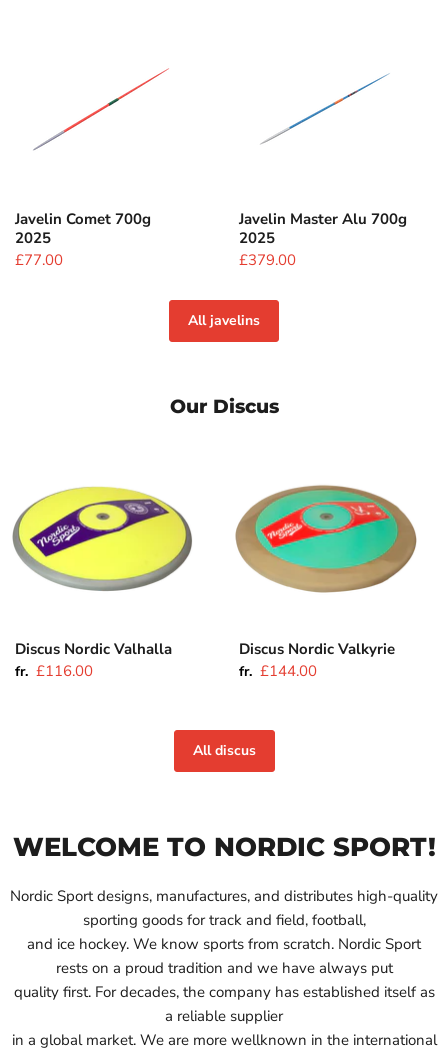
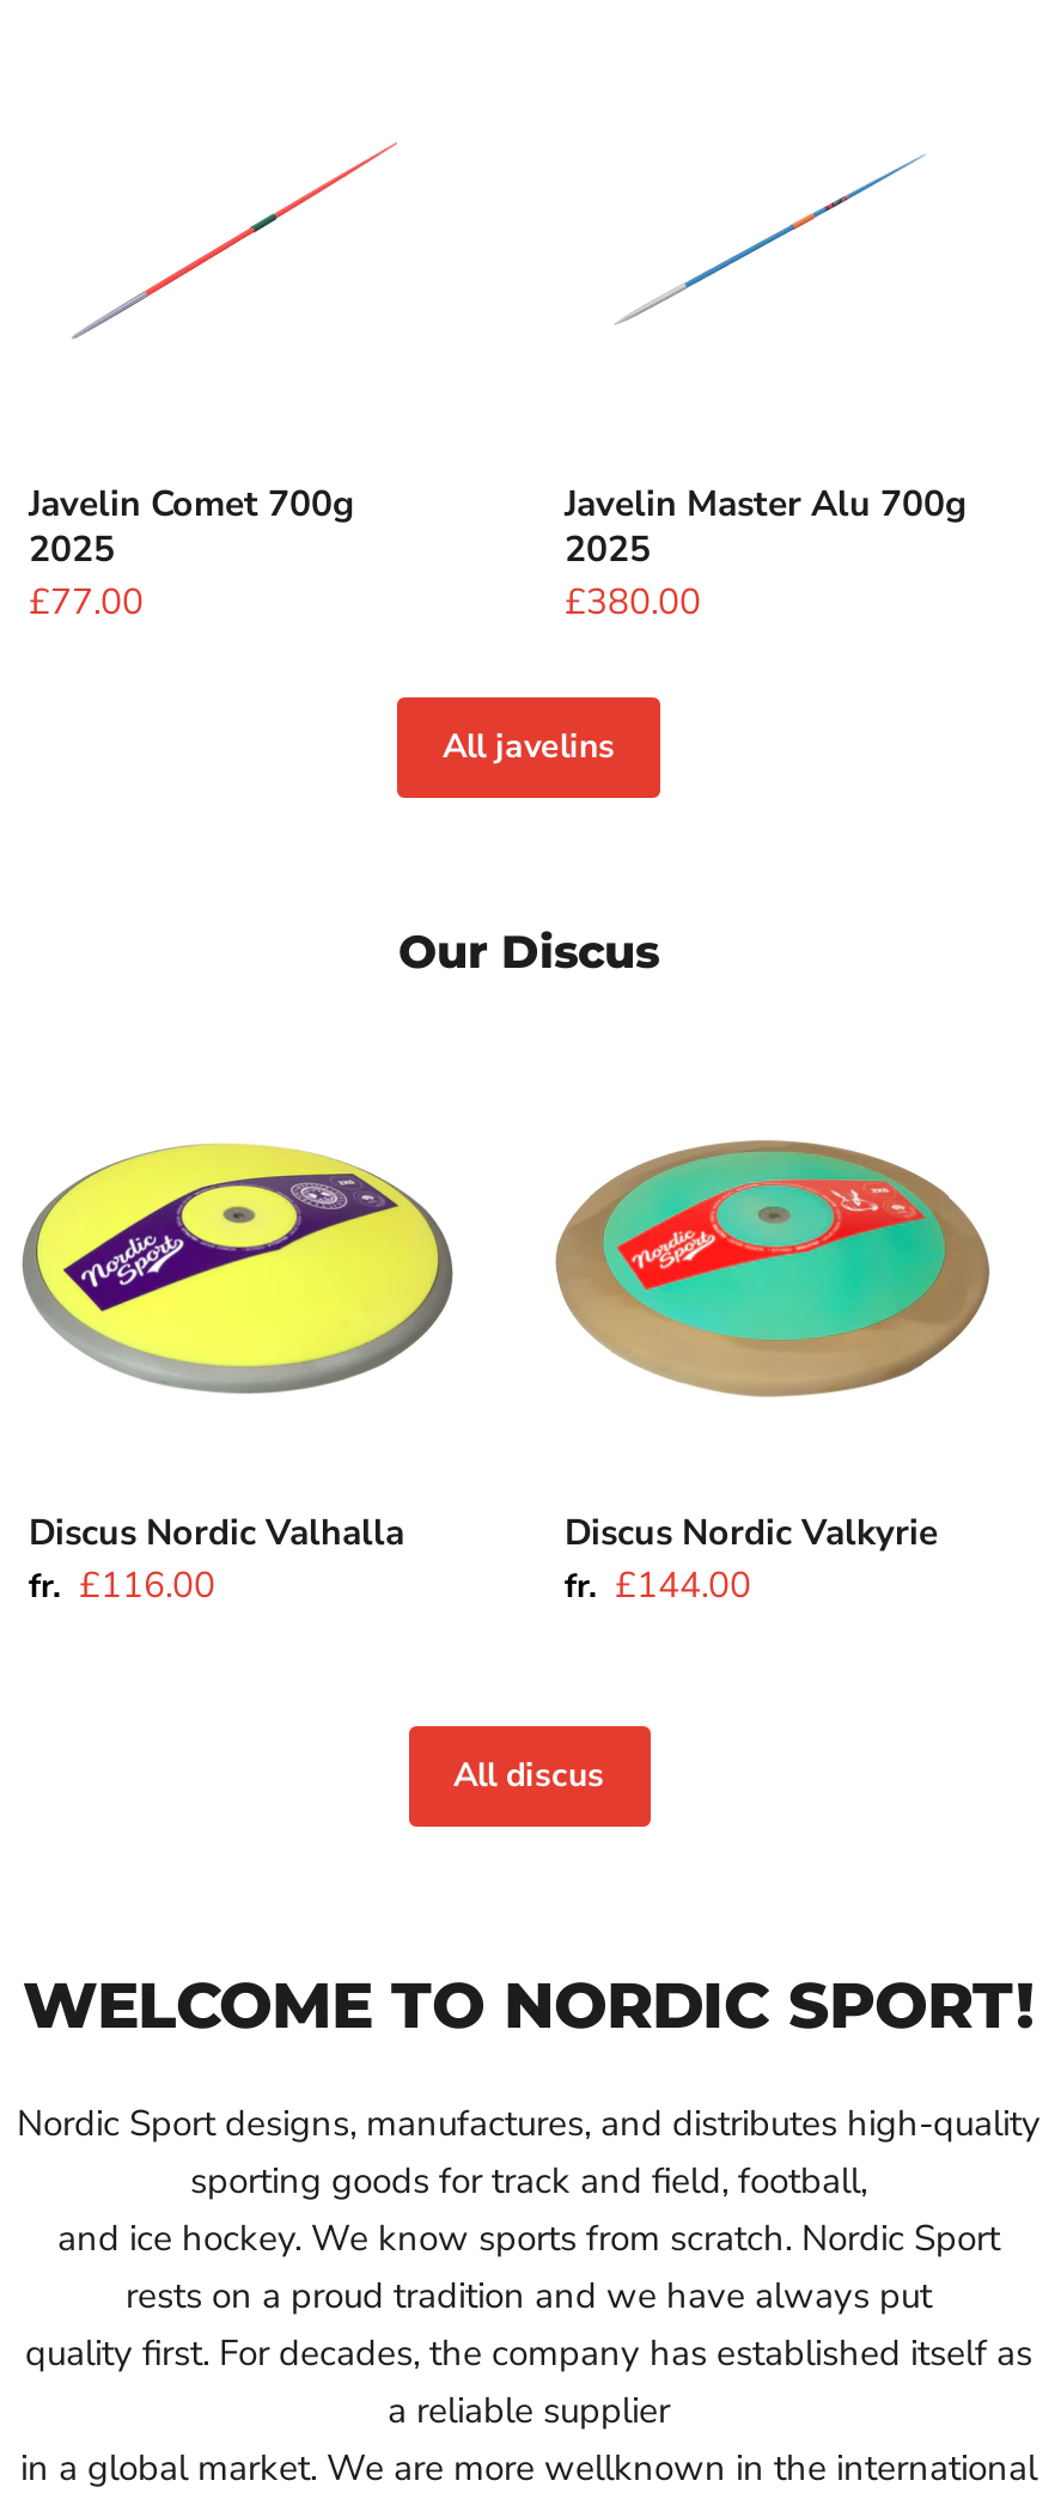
- £379.00
+ £380.00
